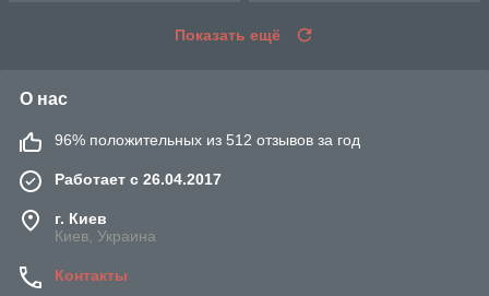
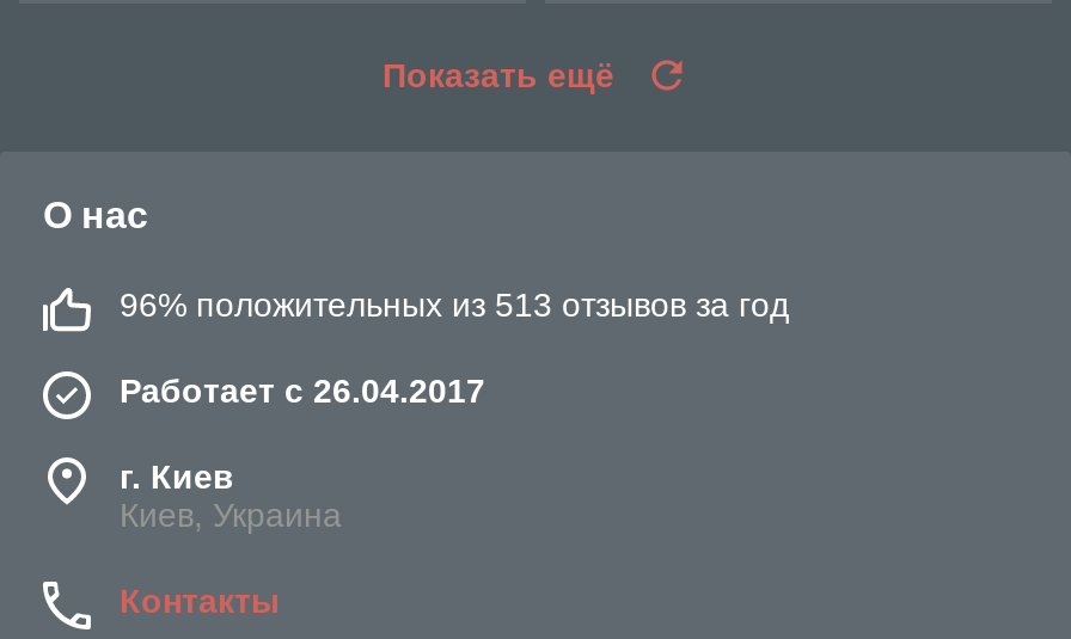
- 96% положительных из 512 отзывов за год
+ 96% положительных из 513 отзывов за год
